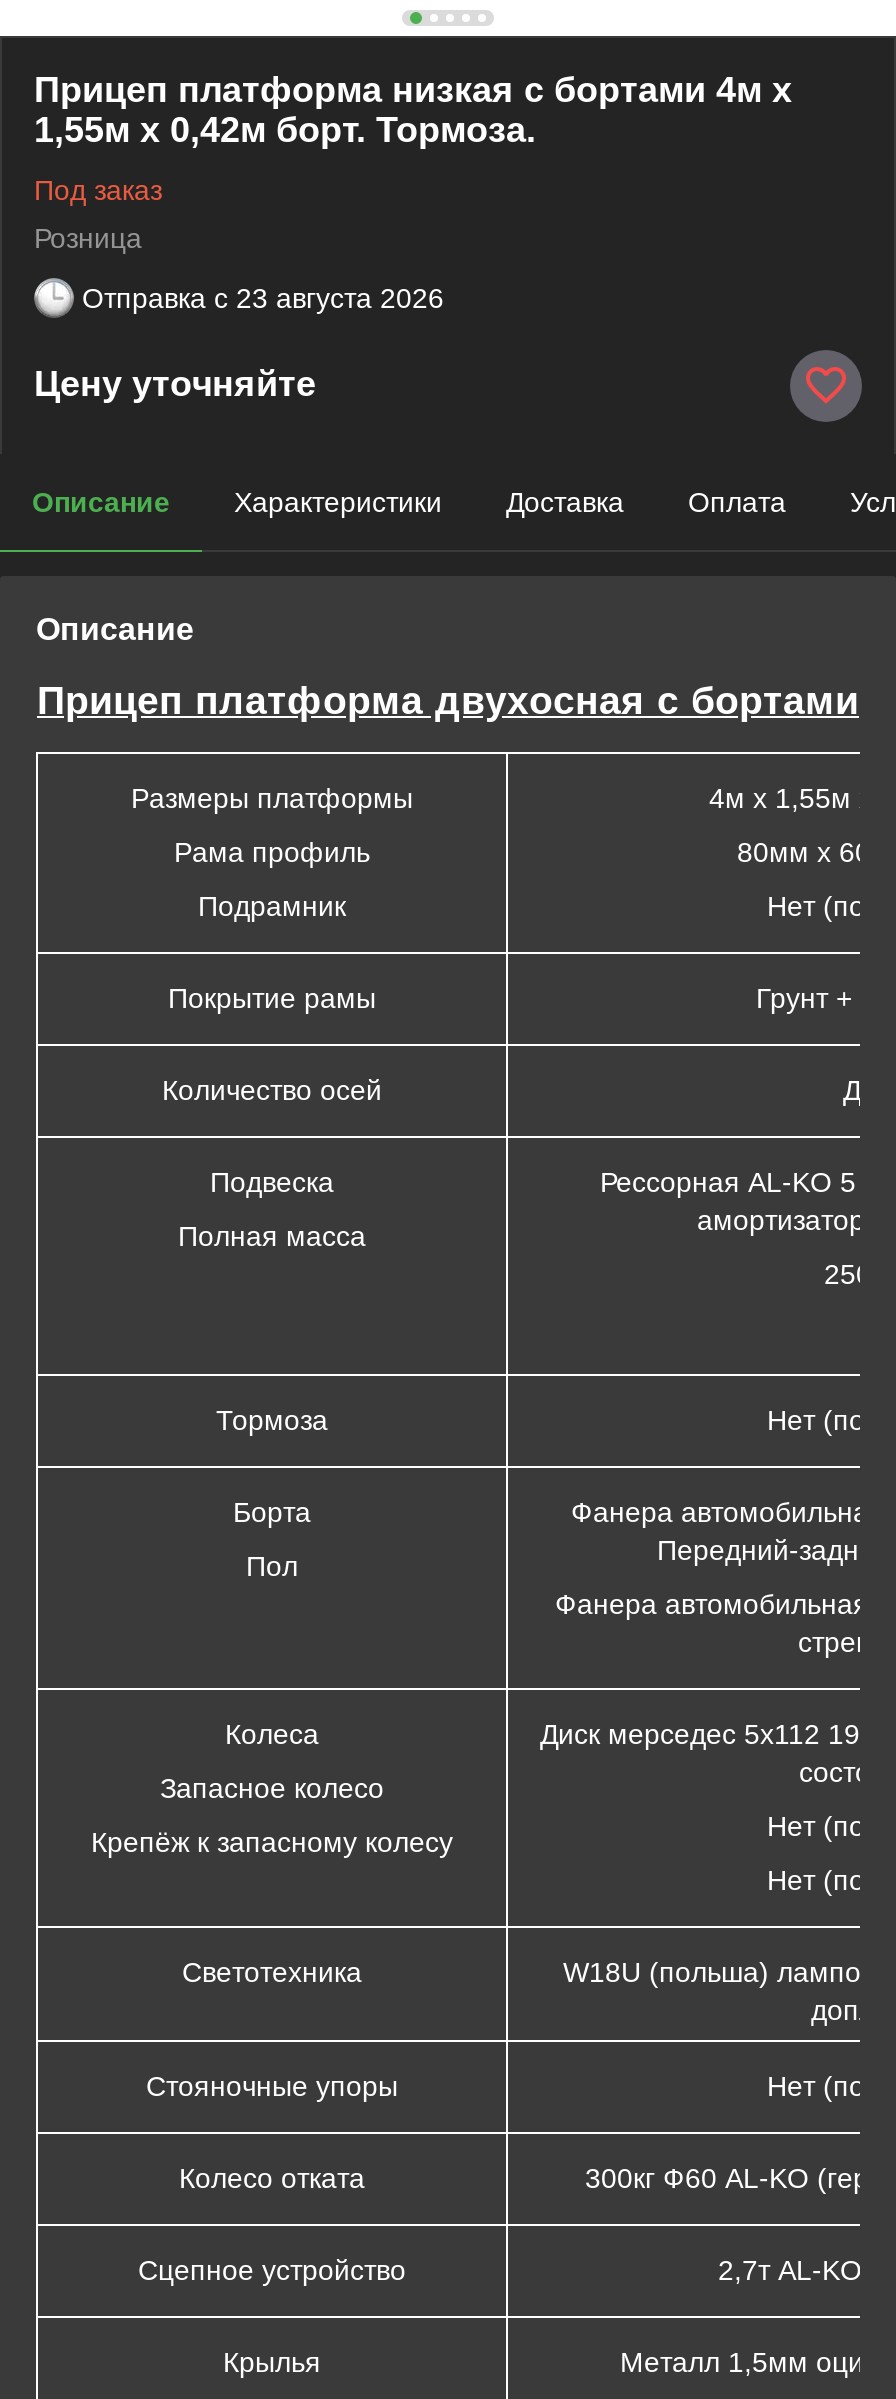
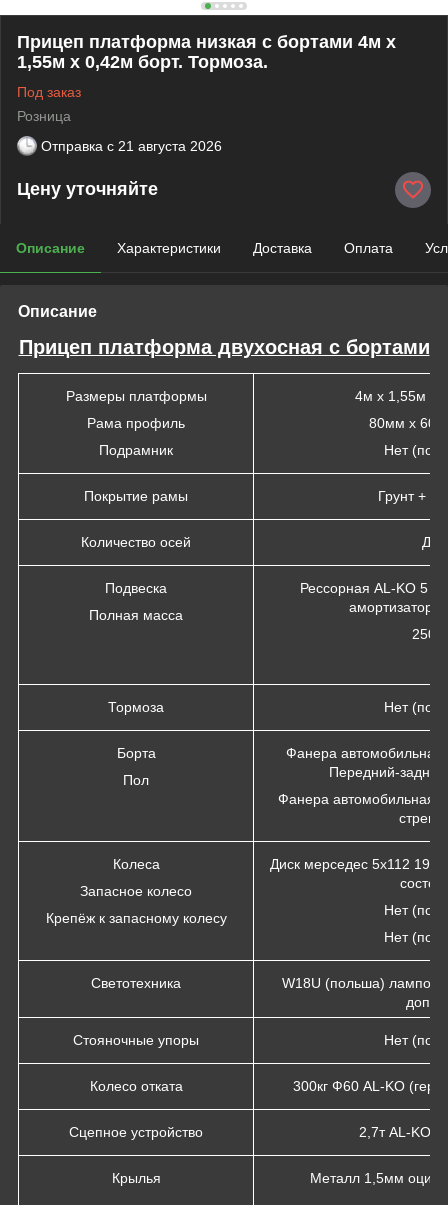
- Отправка с 23 августа 2026
+ Отправка с 21 августа 2026
